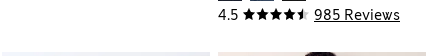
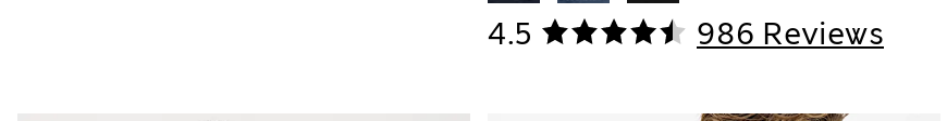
- 985 Reviews
+ 986 Reviews
